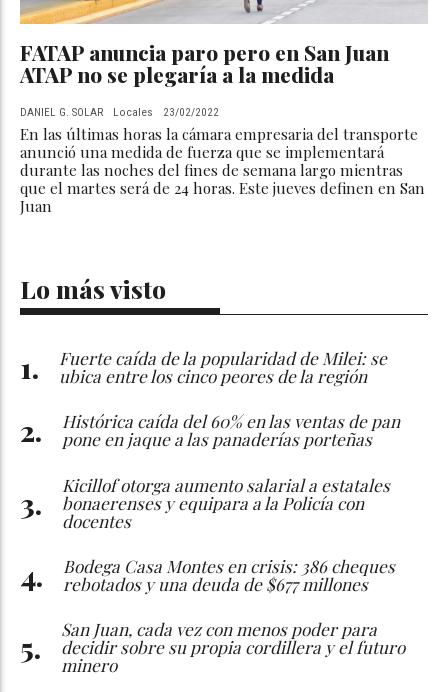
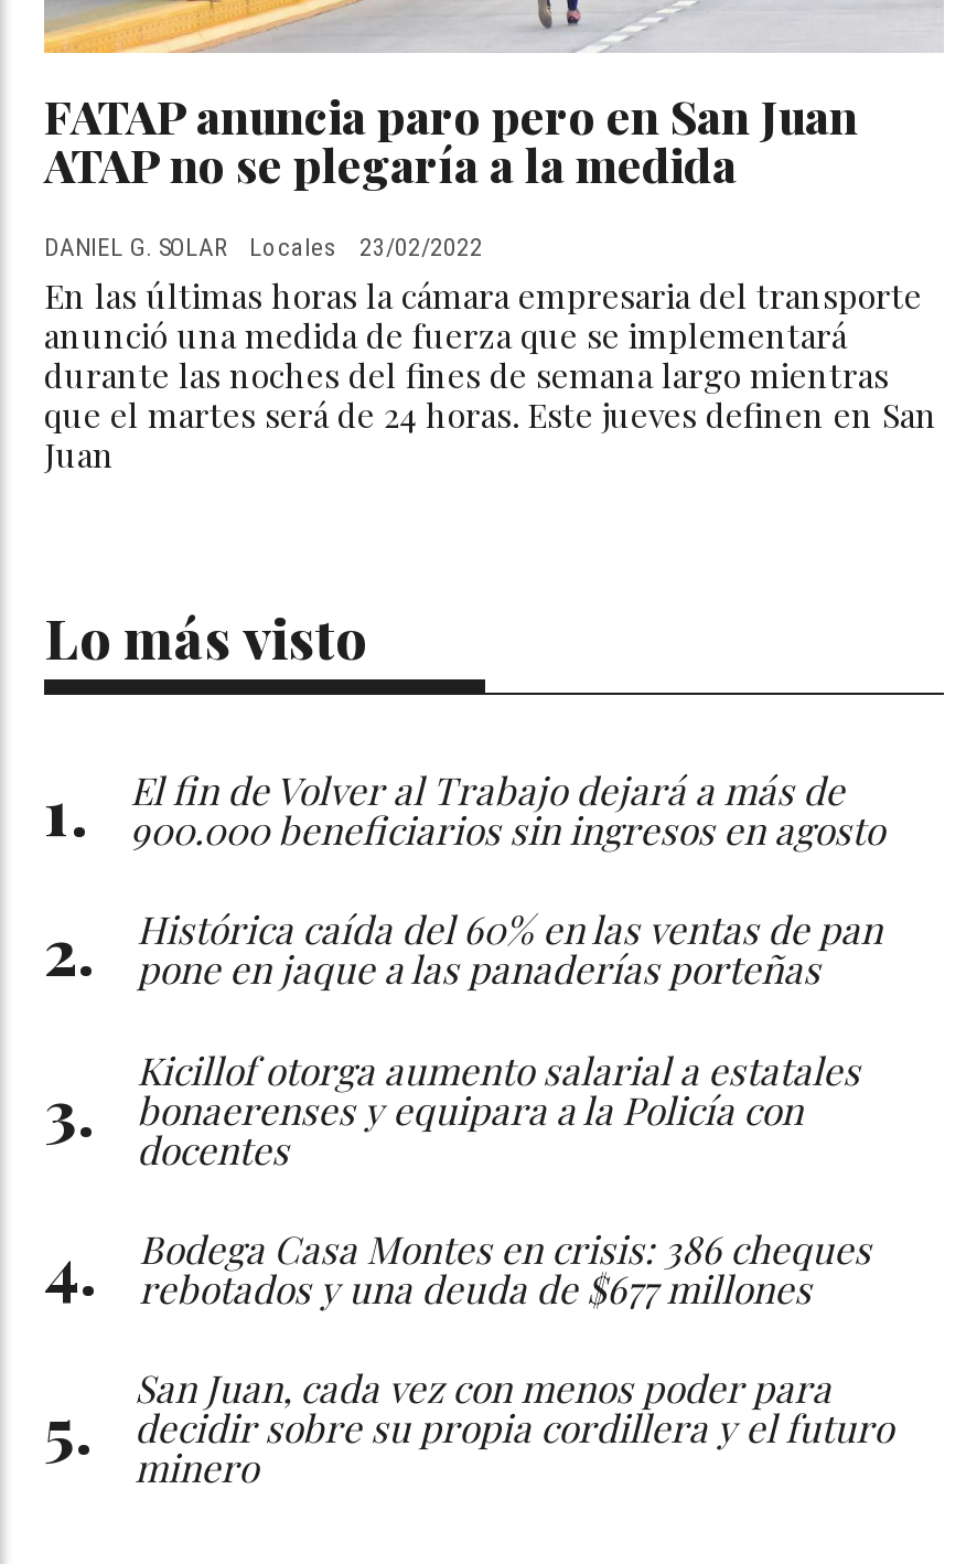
- Fuerte caída de la popularidad de Milei: se
- ubica entre los cinco peores de la región
+ El fin de Volver al Trabajo dejará a más de
+ 900.000 beneficiarios sin ingresos en agosto
